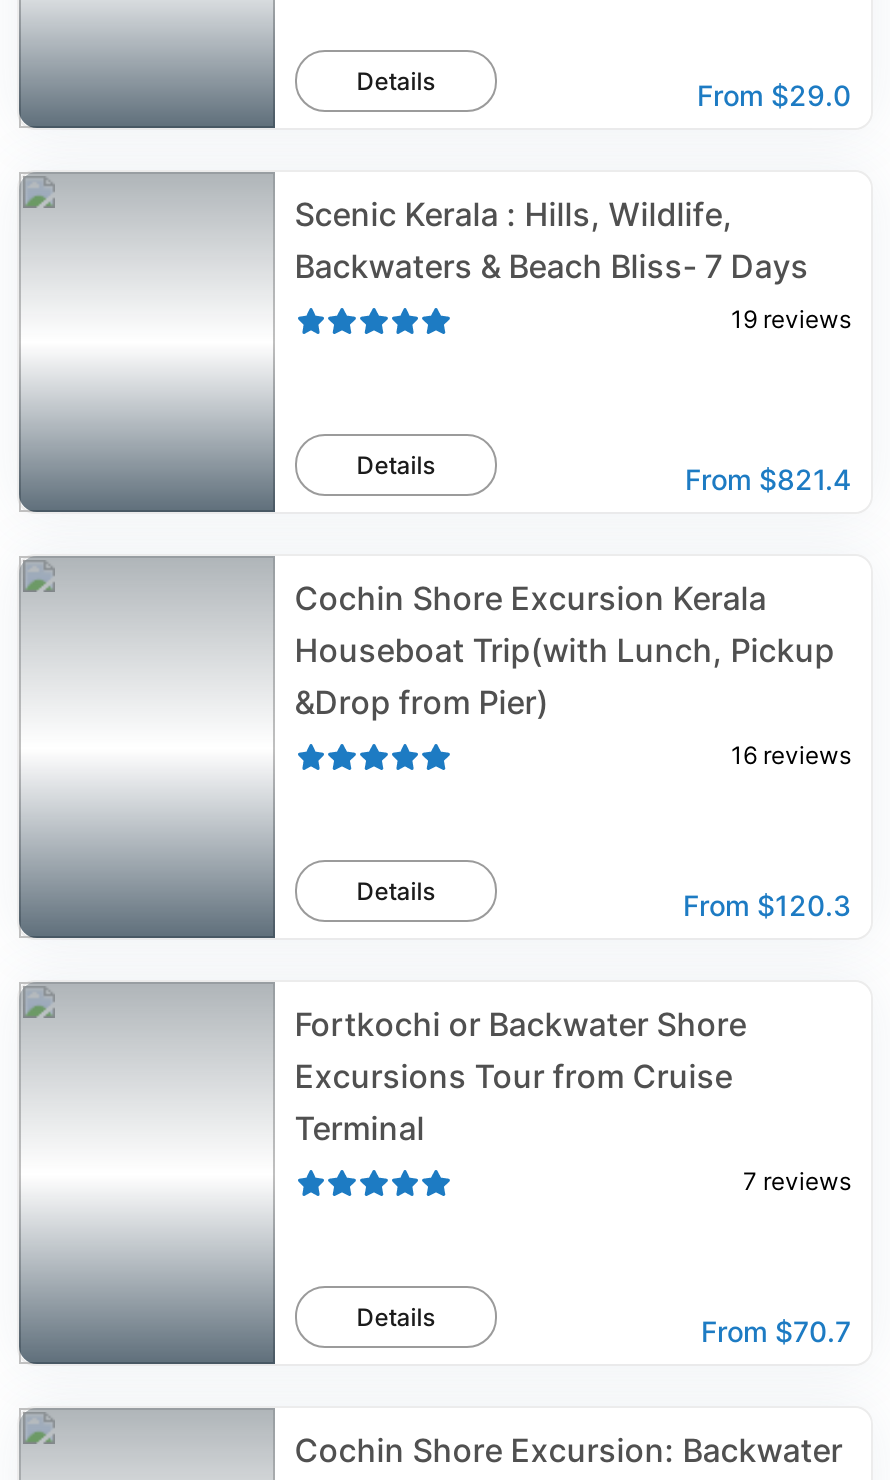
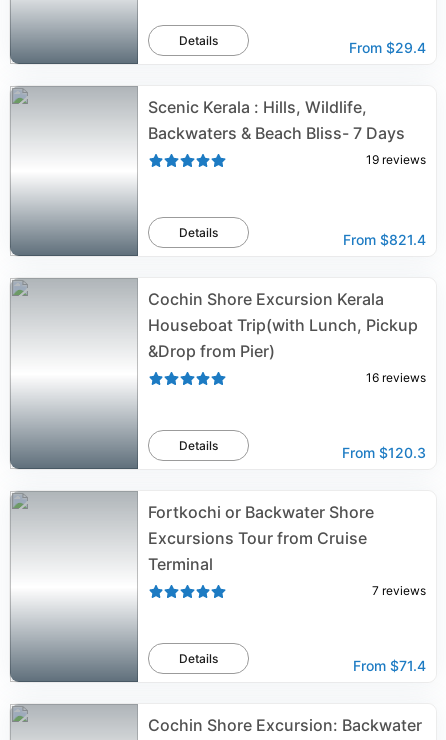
- From $29.0
+ From $29.4

- From $70.7
+ From $71.4
